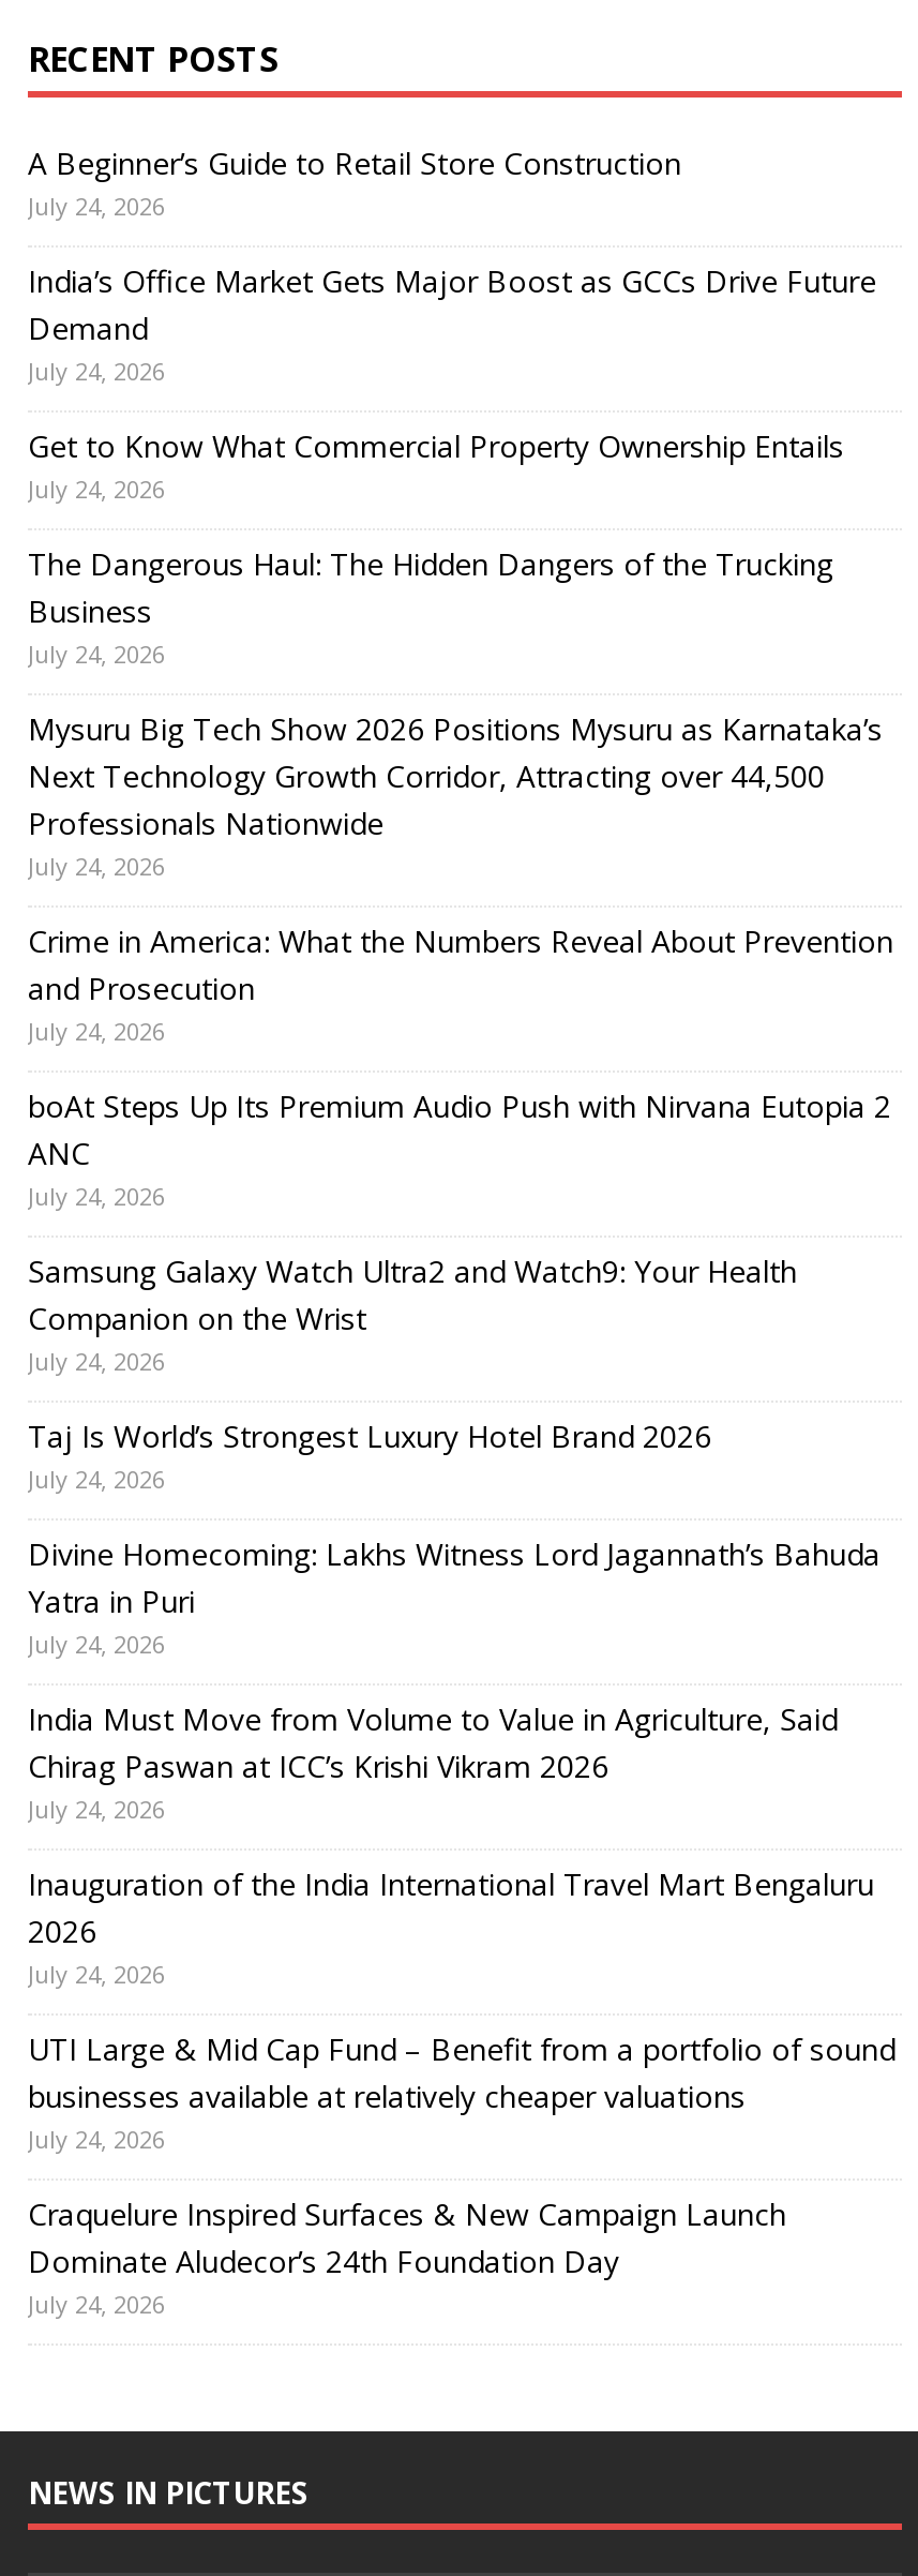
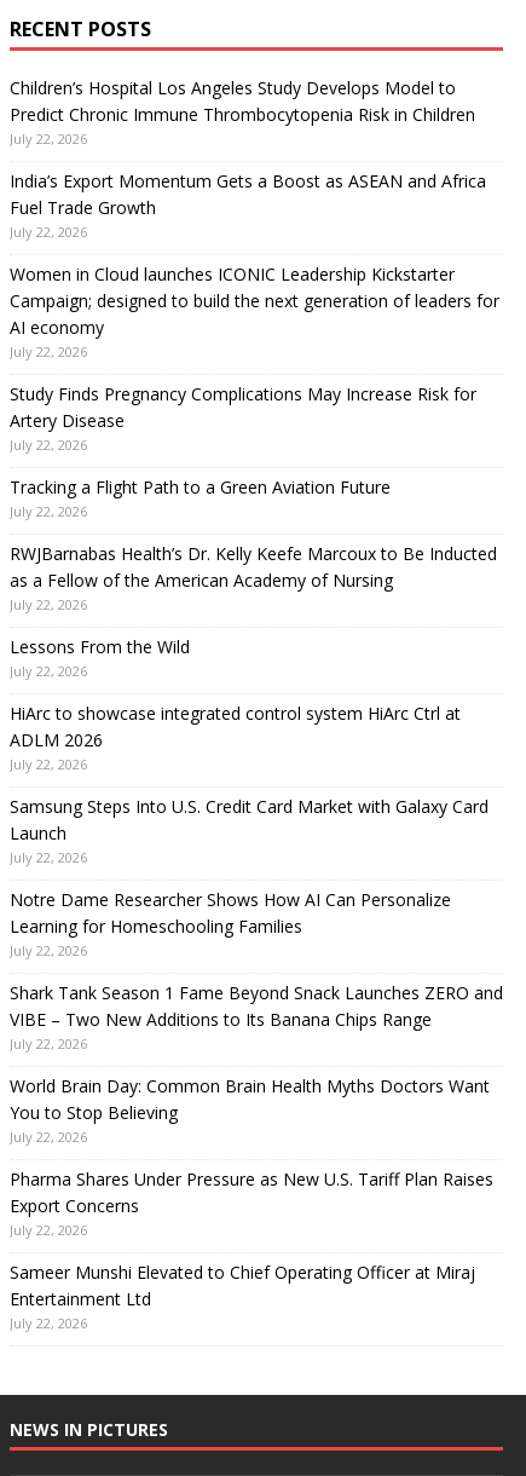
- A Beginner’s Guide to Retail Store Construction
- July 24, 2026
+ Children’s Hospital Los Angeles Study Develops Model to
+ Predict Chronic Immune Thrombocytopenia Risk in Children
+ July 22, 2026

- India’s Office Market Gets Major Boost as GCCs Drive Future
- Demand
- July 24, 2026
+ India’s Export Momentum Gets a Boost as ASEAN and Africa
+ Fuel Trade Growth
+ July 22, 2026

- Get to Know What Commercial Property Ownership Entails
- July 24, 2026
+ Women in Cloud launches ICONIC Leadership Kickstarter
+ Campaign; designed to build the next generation of leaders for
+ AI economy
+ July 22, 2026

- The Dangerous Haul: The Hidden Dangers of the Trucking
- Business
- July 24, 2026
+ Study Finds Pregnancy Complications May Increase Risk for
+ Artery Disease
+ July 22, 2026

- Mysuru Big Tech Show 2026 Positions Mysuru as Karnataka’s
- Next Technology Growth Corridor, Attracting over 44,500
- Professionals Nationwide
- July 24, 2026
+ Tracking a Flight Path to a Green Aviation Future
+ July 22, 2026

- Crime in America: What the Numbers Reveal About Prevention
- and Prosecution
- July 24, 2026
+ RWJBarnabas Health’s Dr. Kelly Keefe Marcoux to Be Inducted
+ as a Fellow of the American Academy of Nursing
+ July 22, 2026

- boAt Steps Up Its Premium Audio Push with Nirvana Eutopia 2
- ANC
- July 24, 2026
+ Lessons From the Wild
+ July 22, 2026

- Samsung Galaxy Watch Ultra2 and Watch9: Your Health
- Companion on the Wrist
- July 24, 2026
+ HiArc to showcase integrated control system HiArc Ctrl at
+ ADLM 2026
+ July 22, 2026

- Taj Is World’s Strongest Luxury Hotel Brand 2026
- July 24, 2026
+ Samsung Steps Into U.S. Credit Card Market with Galaxy Card
+ Launch
+ July 22, 2026

- Divine Homecoming: Lakhs Witness Lord Jagannath’s Bahuda
- Yatra in Puri
- July 24, 2026
+ Notre Dame Researcher Shows How AI Can Personalize
+ Learning for Homeschooling Families
+ July 22, 2026

- India Must Move from Volume to Value in Agriculture, Said
- Chirag Paswan at ICC’s Krishi Vikram 2026
- July 24, 2026
+ Shark Tank Season 1 Fame Beyond Snack Launches ZERO and
+ VIBE – Two New Additions to Its Banana Chips Range
+ July 22, 2026

- Inauguration of the India International Travel Mart Bengaluru
- 2026
- July 24, 2026
+ World Brain Day: Common Brain Health Myths Doctors Want
+ You to Stop Believing
+ July 22, 2026

- UTI Large & Mid Cap Fund – Benefit from a portfolio of sound
- businesses available at relatively cheaper valuations
- July 24, 2026
+ Pharma Shares Under Pressure as New U.S. Tariff Plan Raises
+ Export Concerns
+ July 22, 2026

- Craquelure Inspired Surfaces & New Campaign Launch
- Dominate Aludecor’s 24th Foundation Day
- July 24, 2026
+ Sameer Munshi Elevated to Chief Operating Officer at Miraj
+ Entertainment Ltd
+ July 22, 2026
